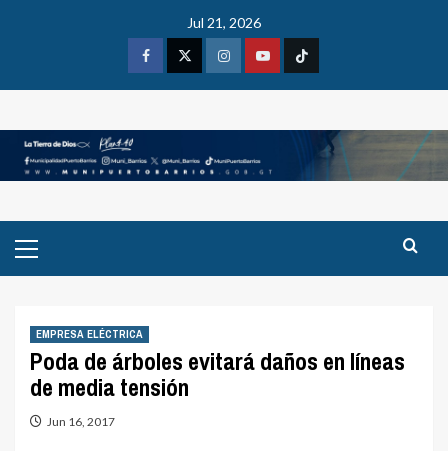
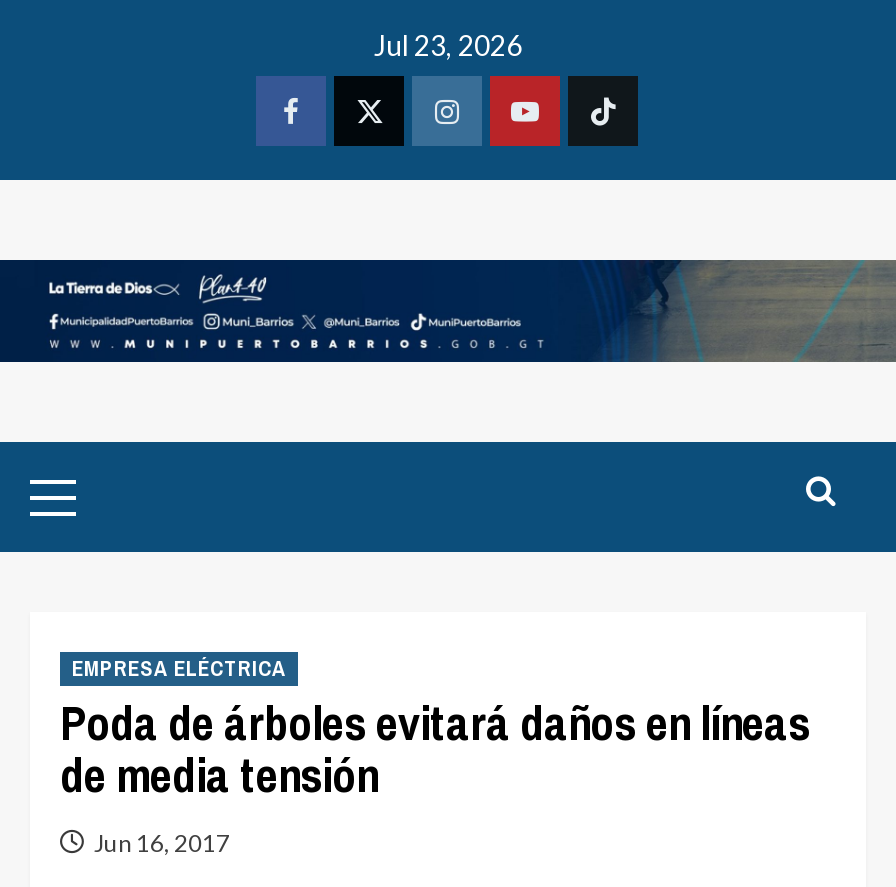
- Jul 21, 2026
+ Jul 23, 2026
